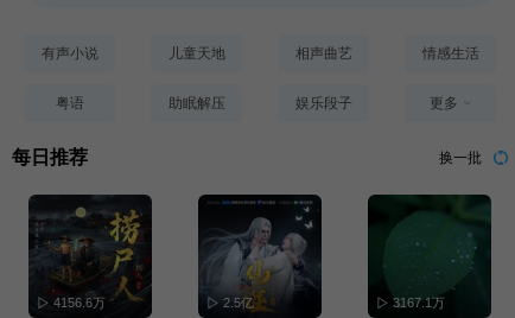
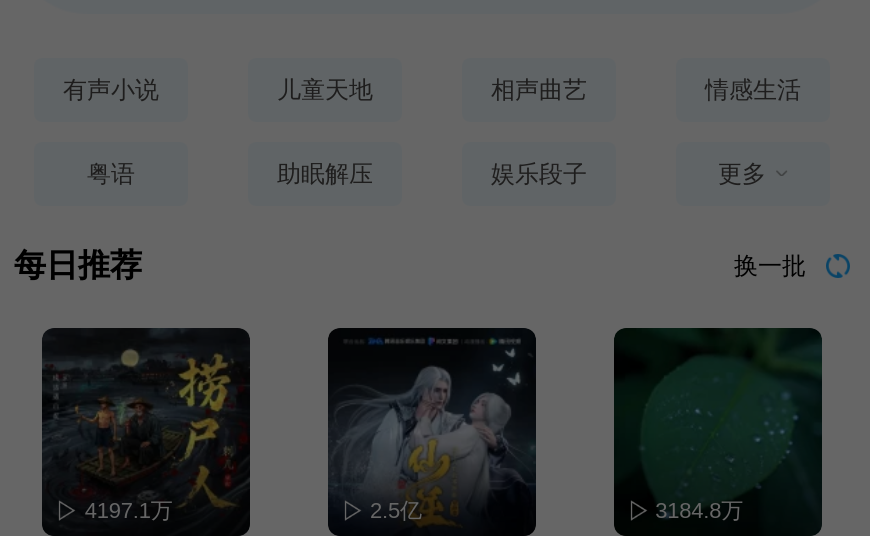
- 4156.6万
+ 4197.1万

- 3167.1万
+ 3184.8万
